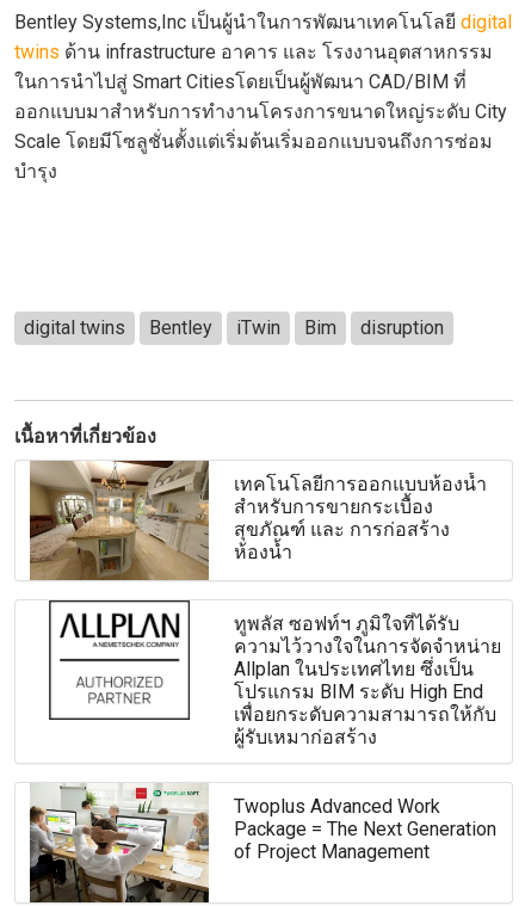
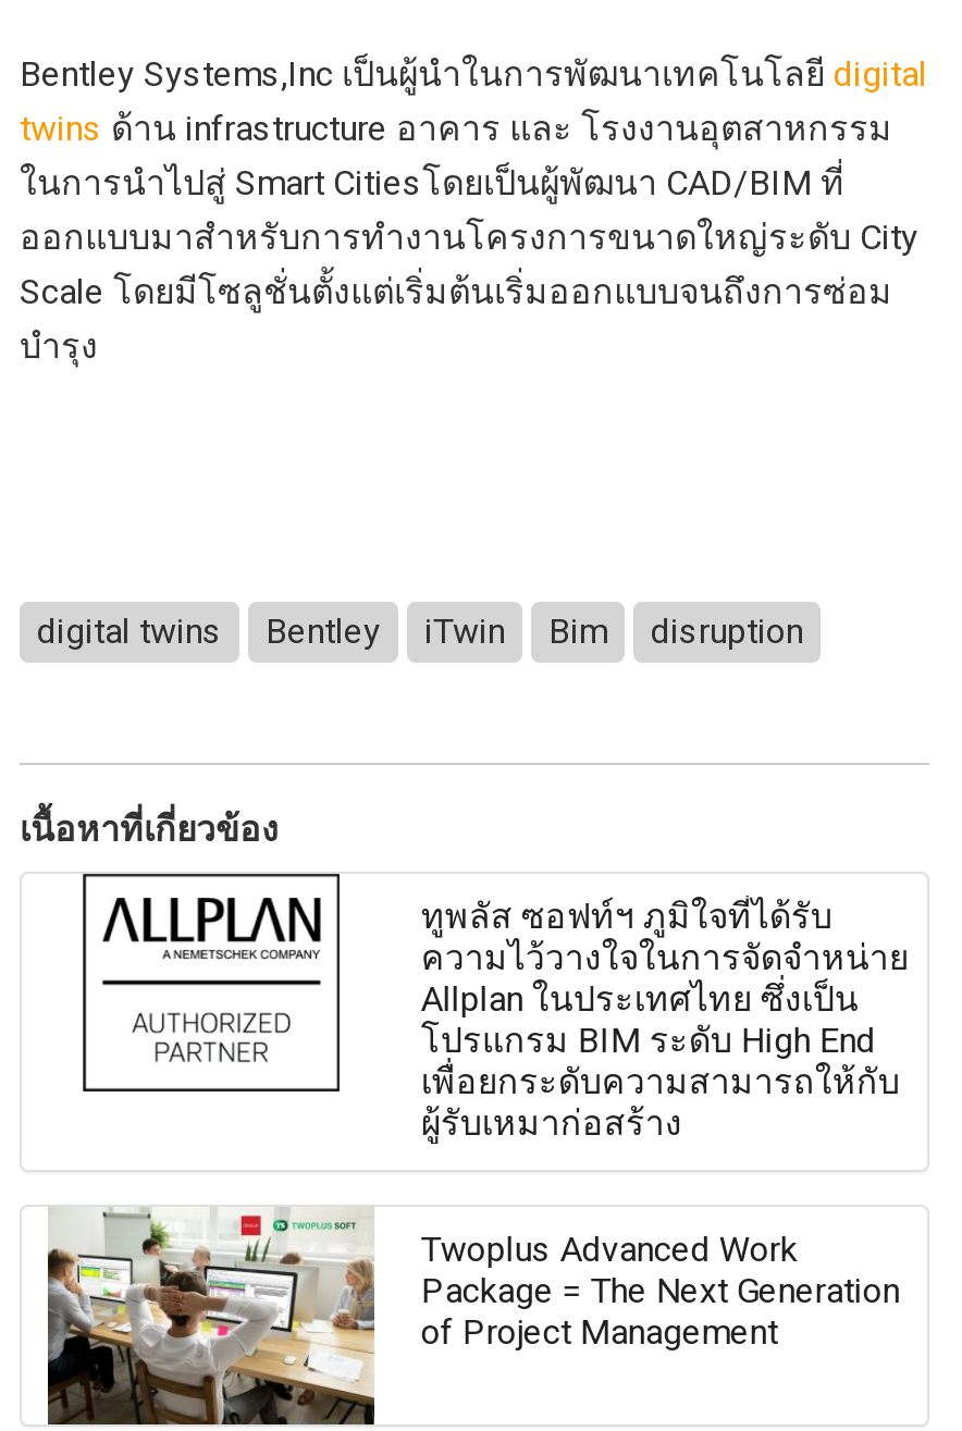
- [image]
- เทคโนโลยีการออกแบบห้องน้ำ
- สำหรับการขายกระเบื้อง
- สุขภัณฑ์ และ การก่อสร้าง
- ห้องน้ำ
